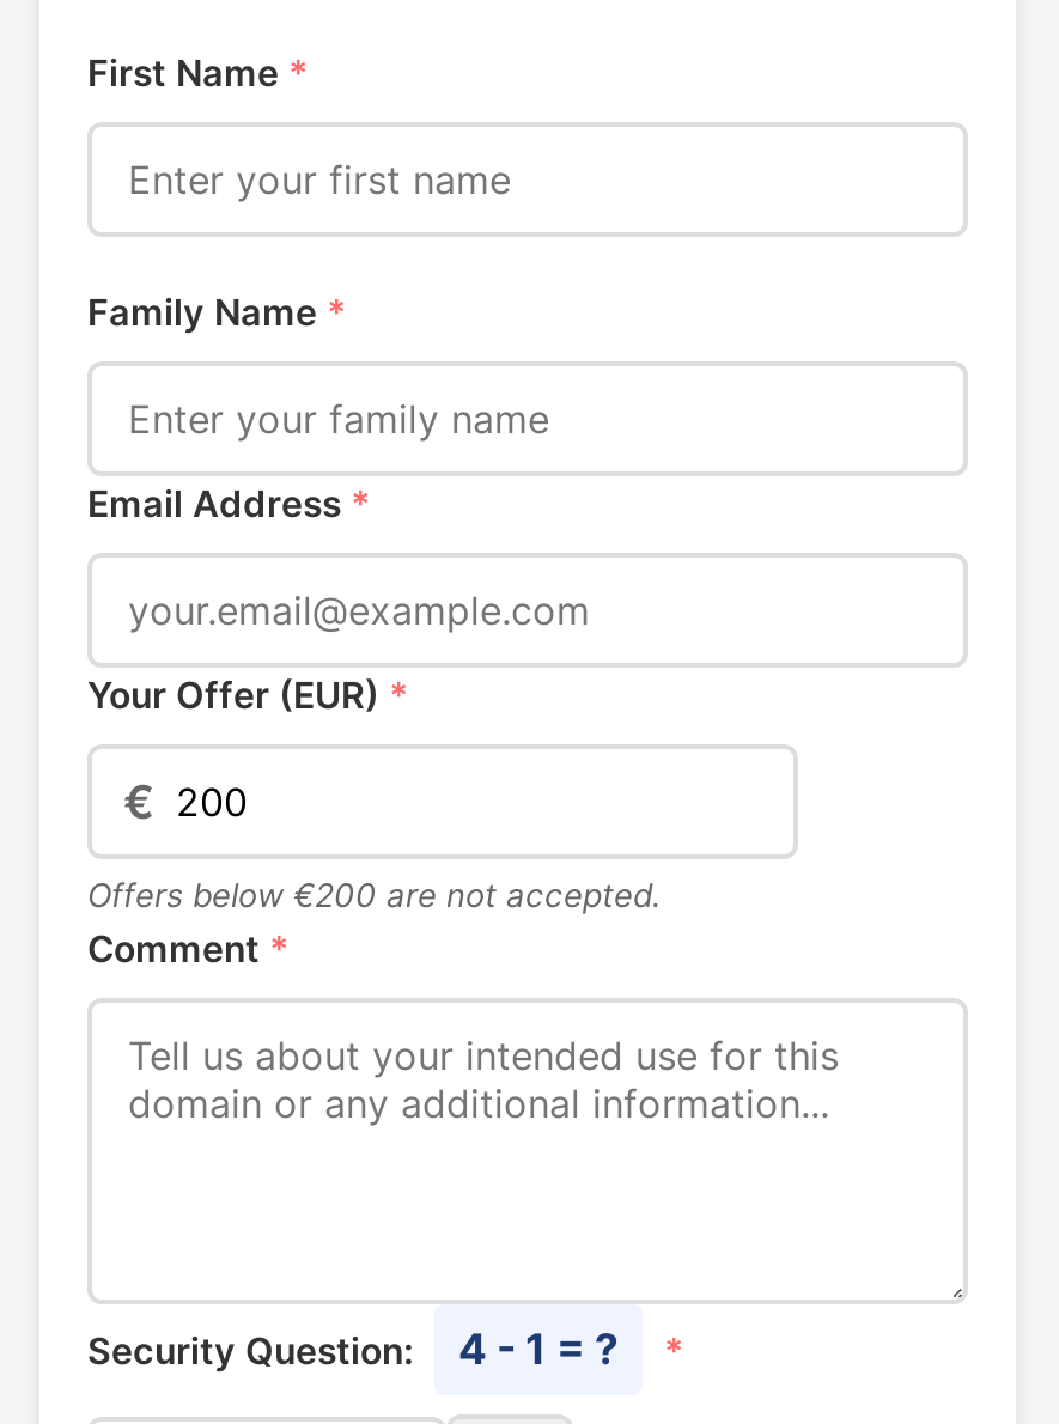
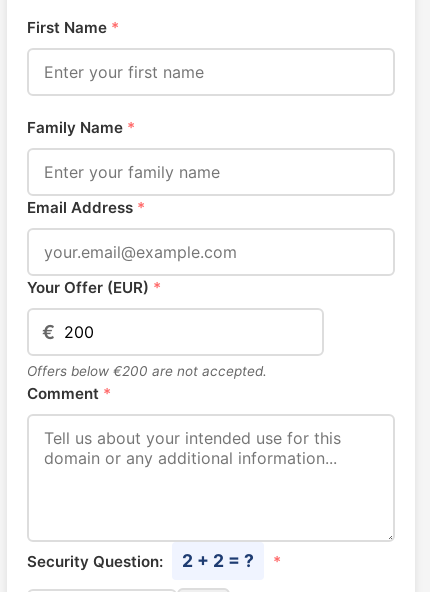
- 4 - 1 = ?
+ 2 + 2 = ?
